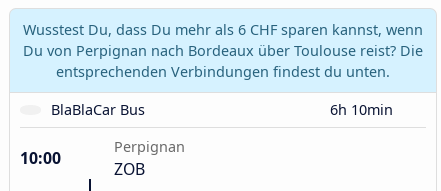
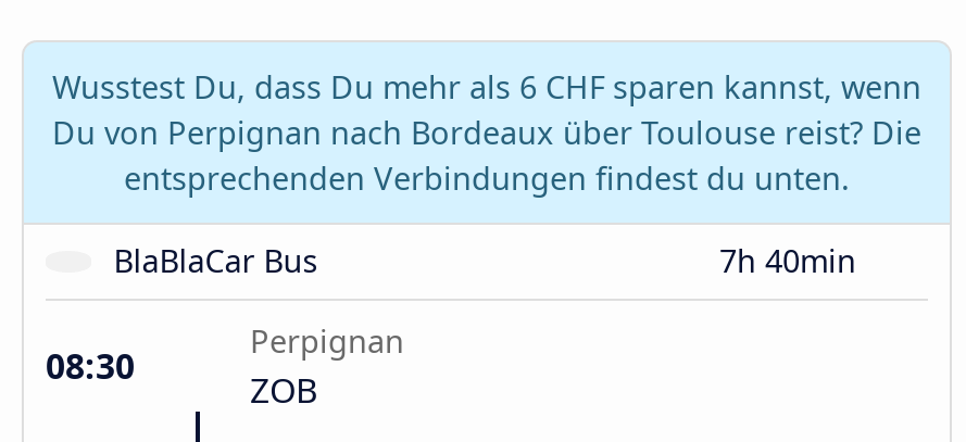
- 6h 10min
+ 7h 40min

- 10:00
+ 08:30
